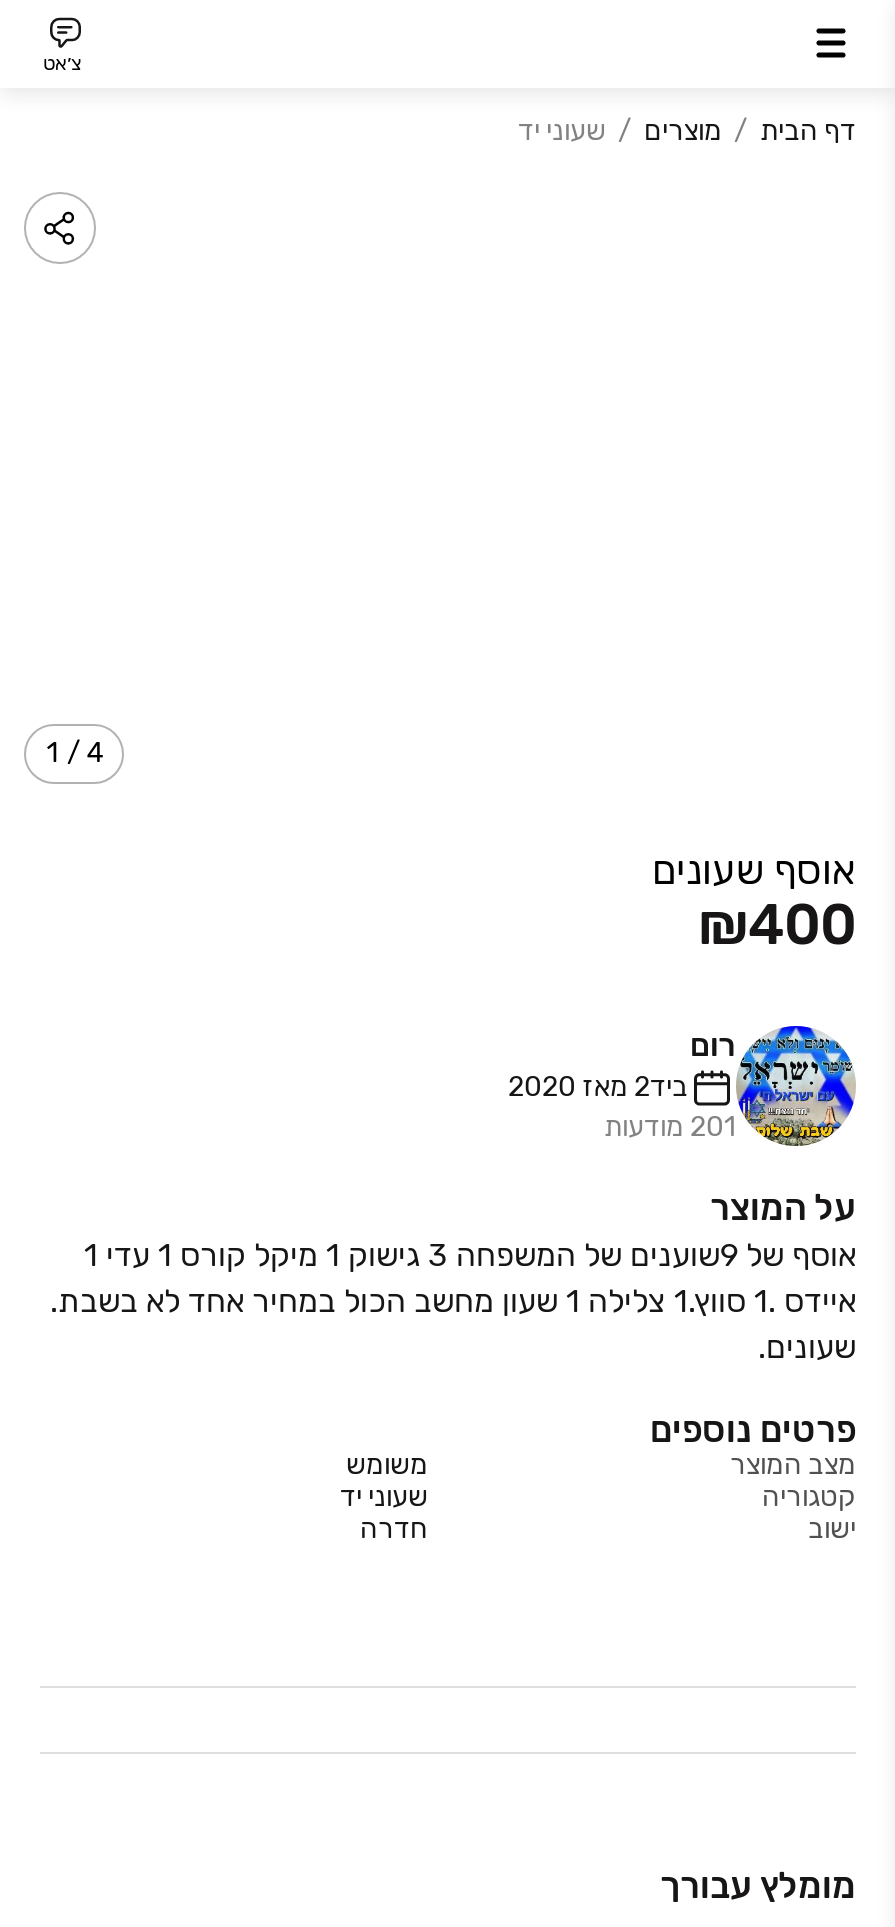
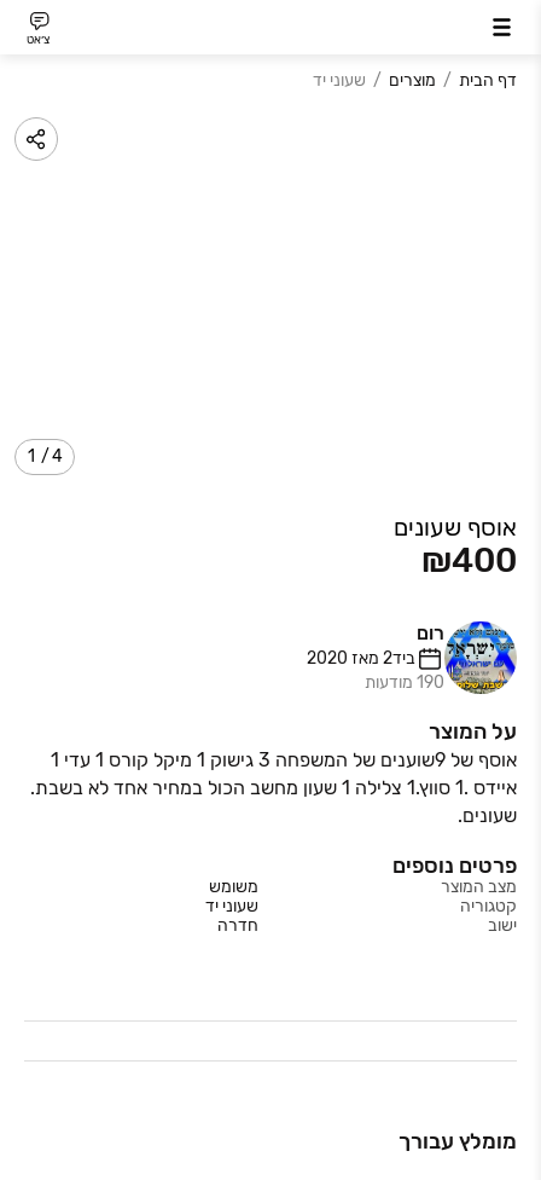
- 201 מודעות
+ 190 מודעות
